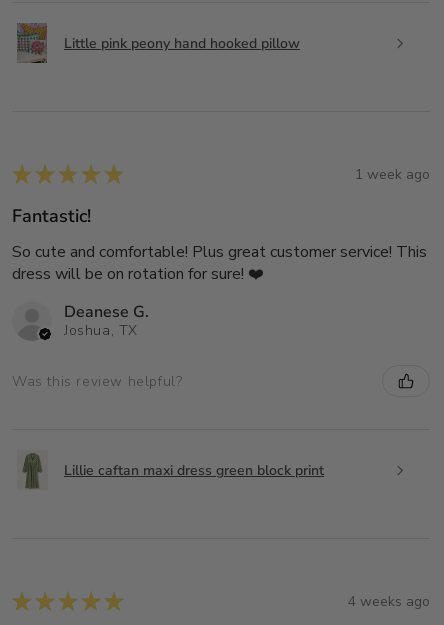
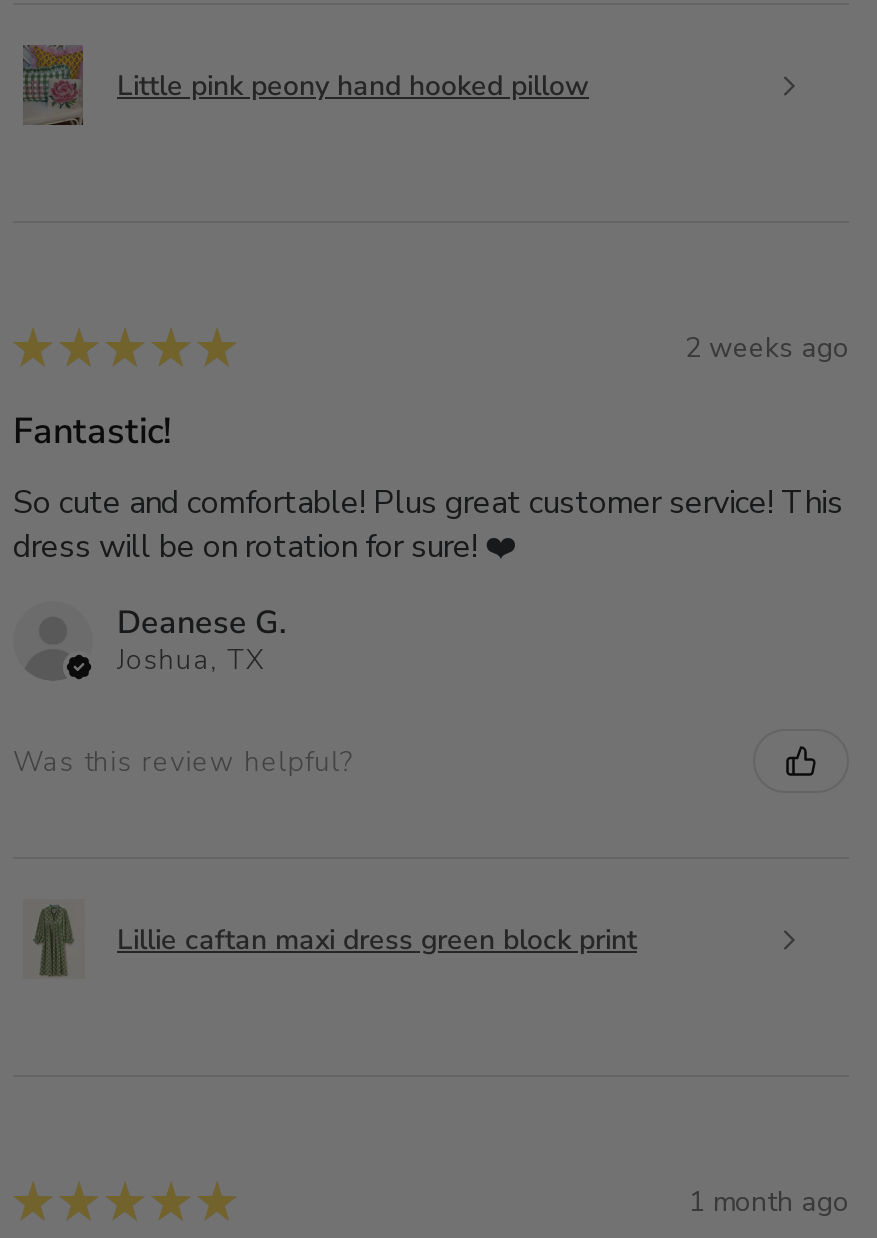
- 1 week ago
+ 2 weeks ago

- 4 weeks ago
+ 1 month ago
